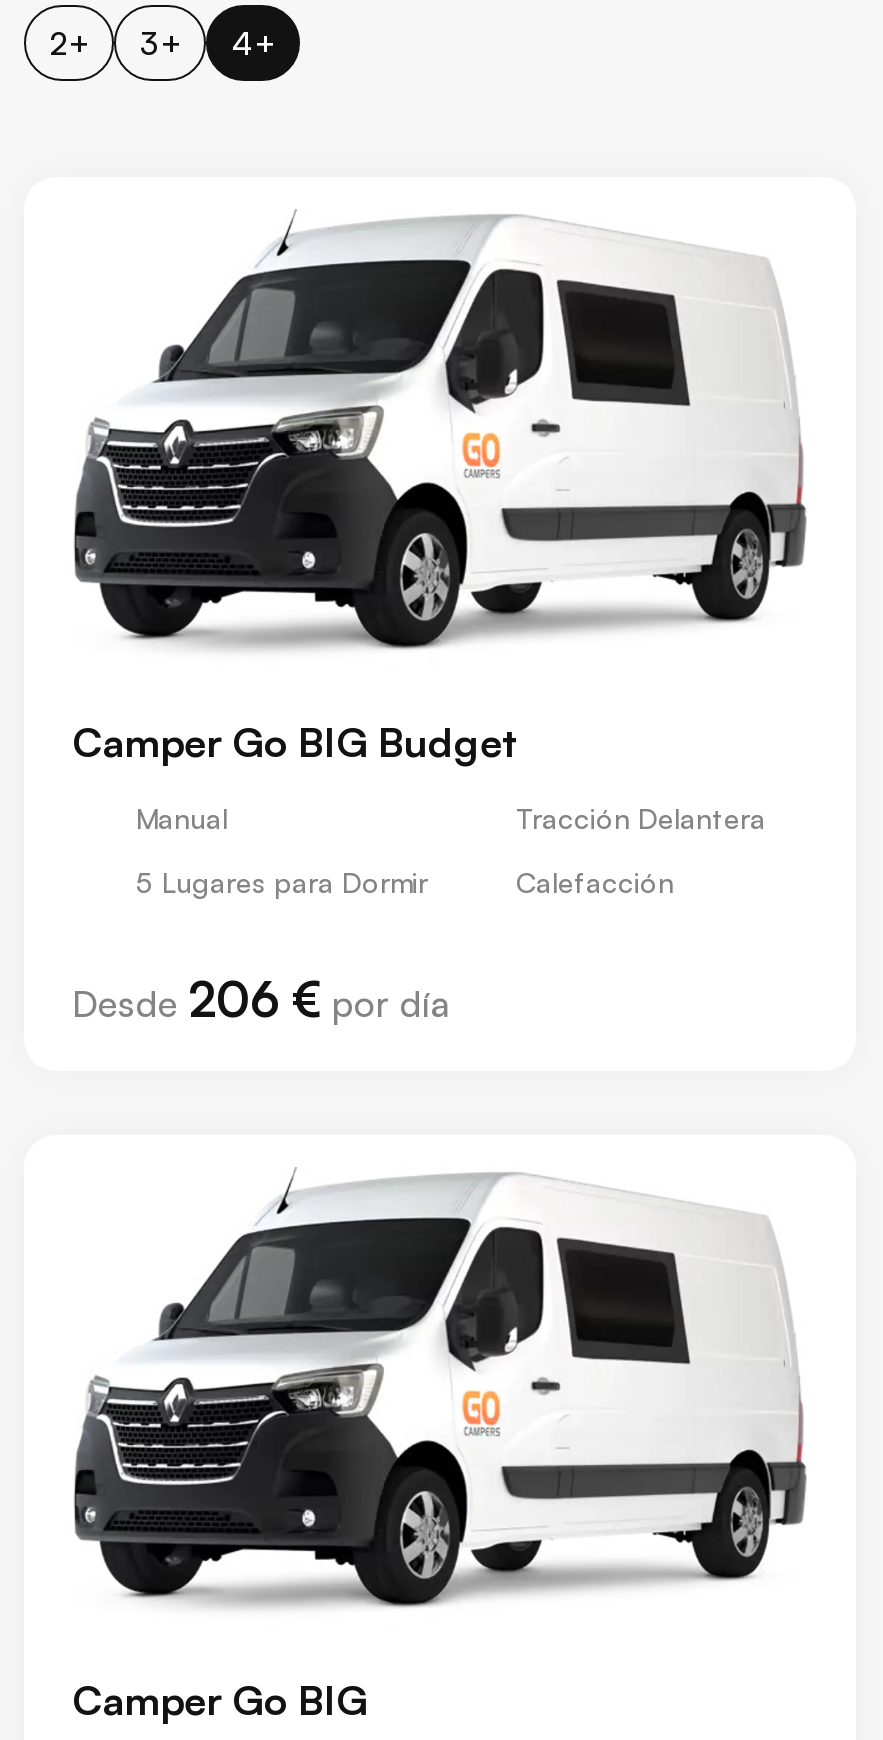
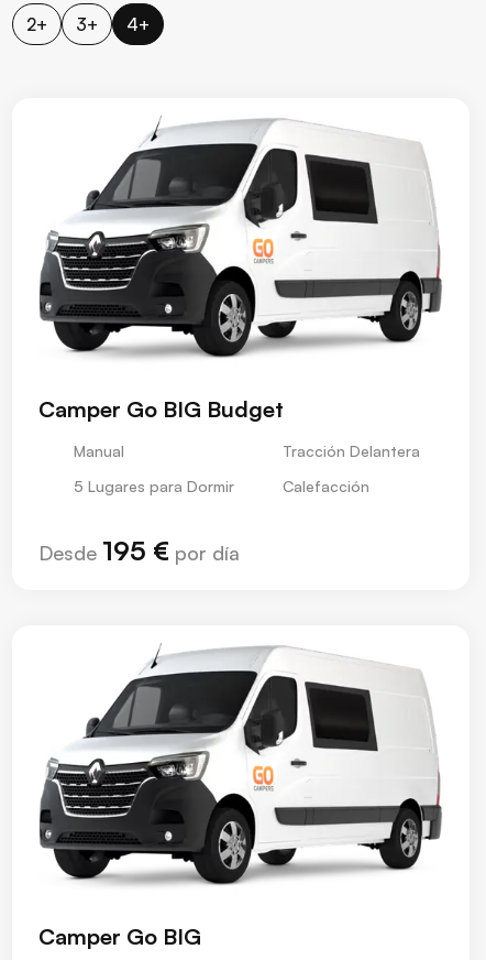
- Desde 206 €por día
+ Desde 195 €por día
